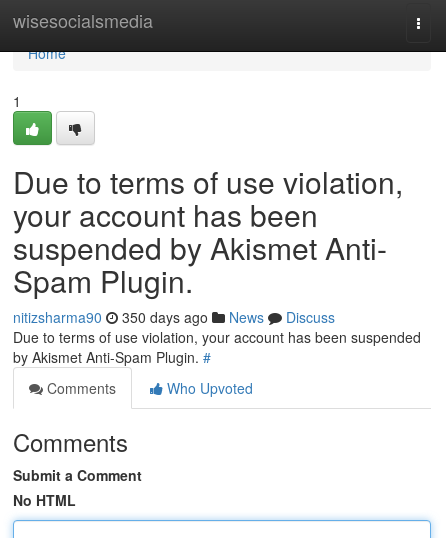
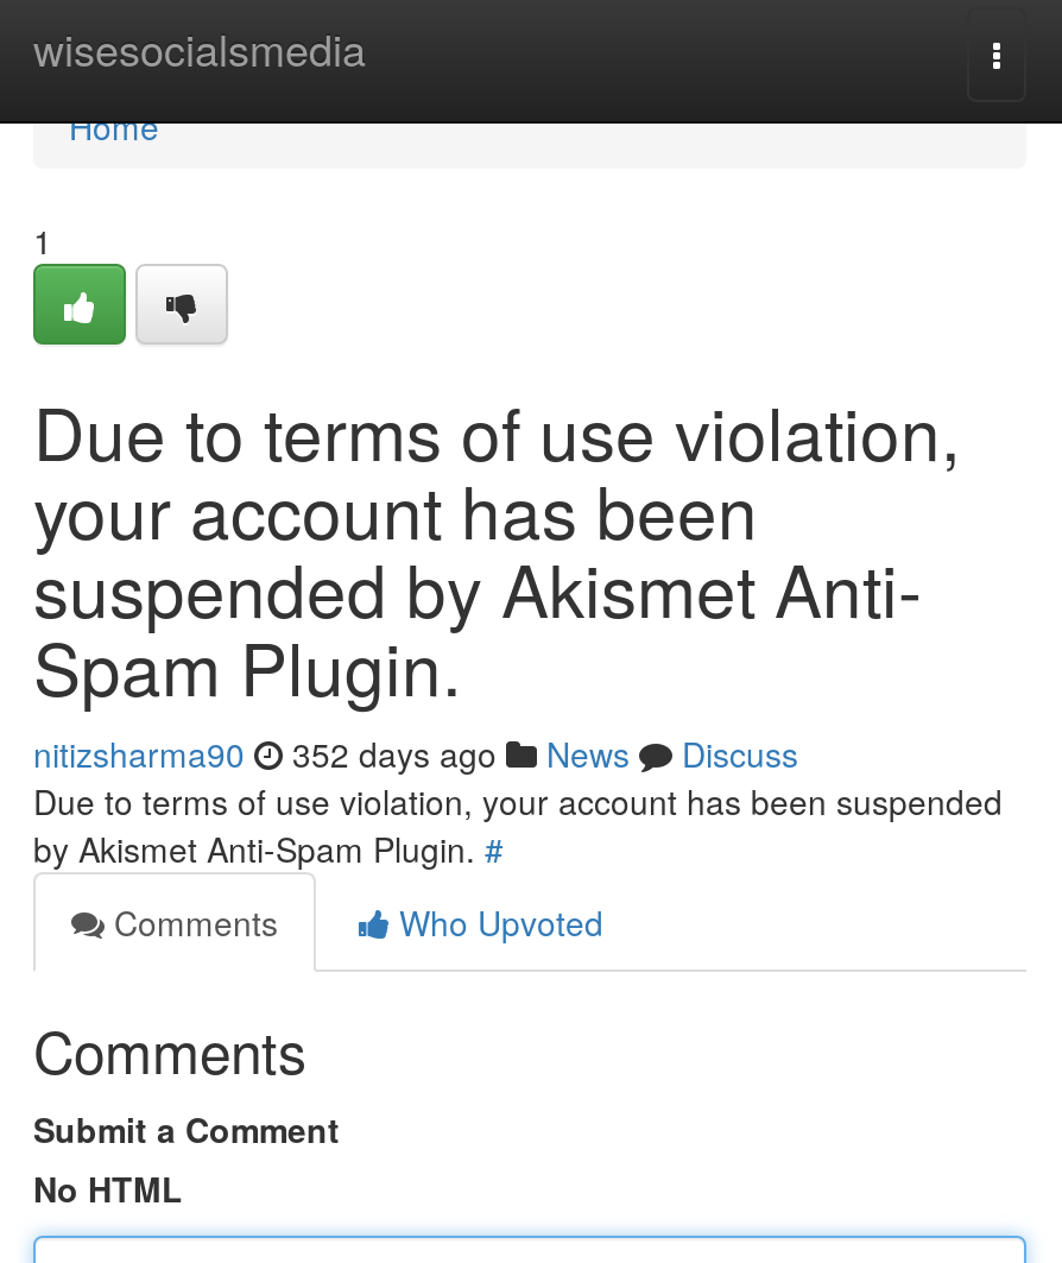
- nitizsharma90 350 days ago News Discuss
+ nitizsharma90 352 days ago News Discuss
